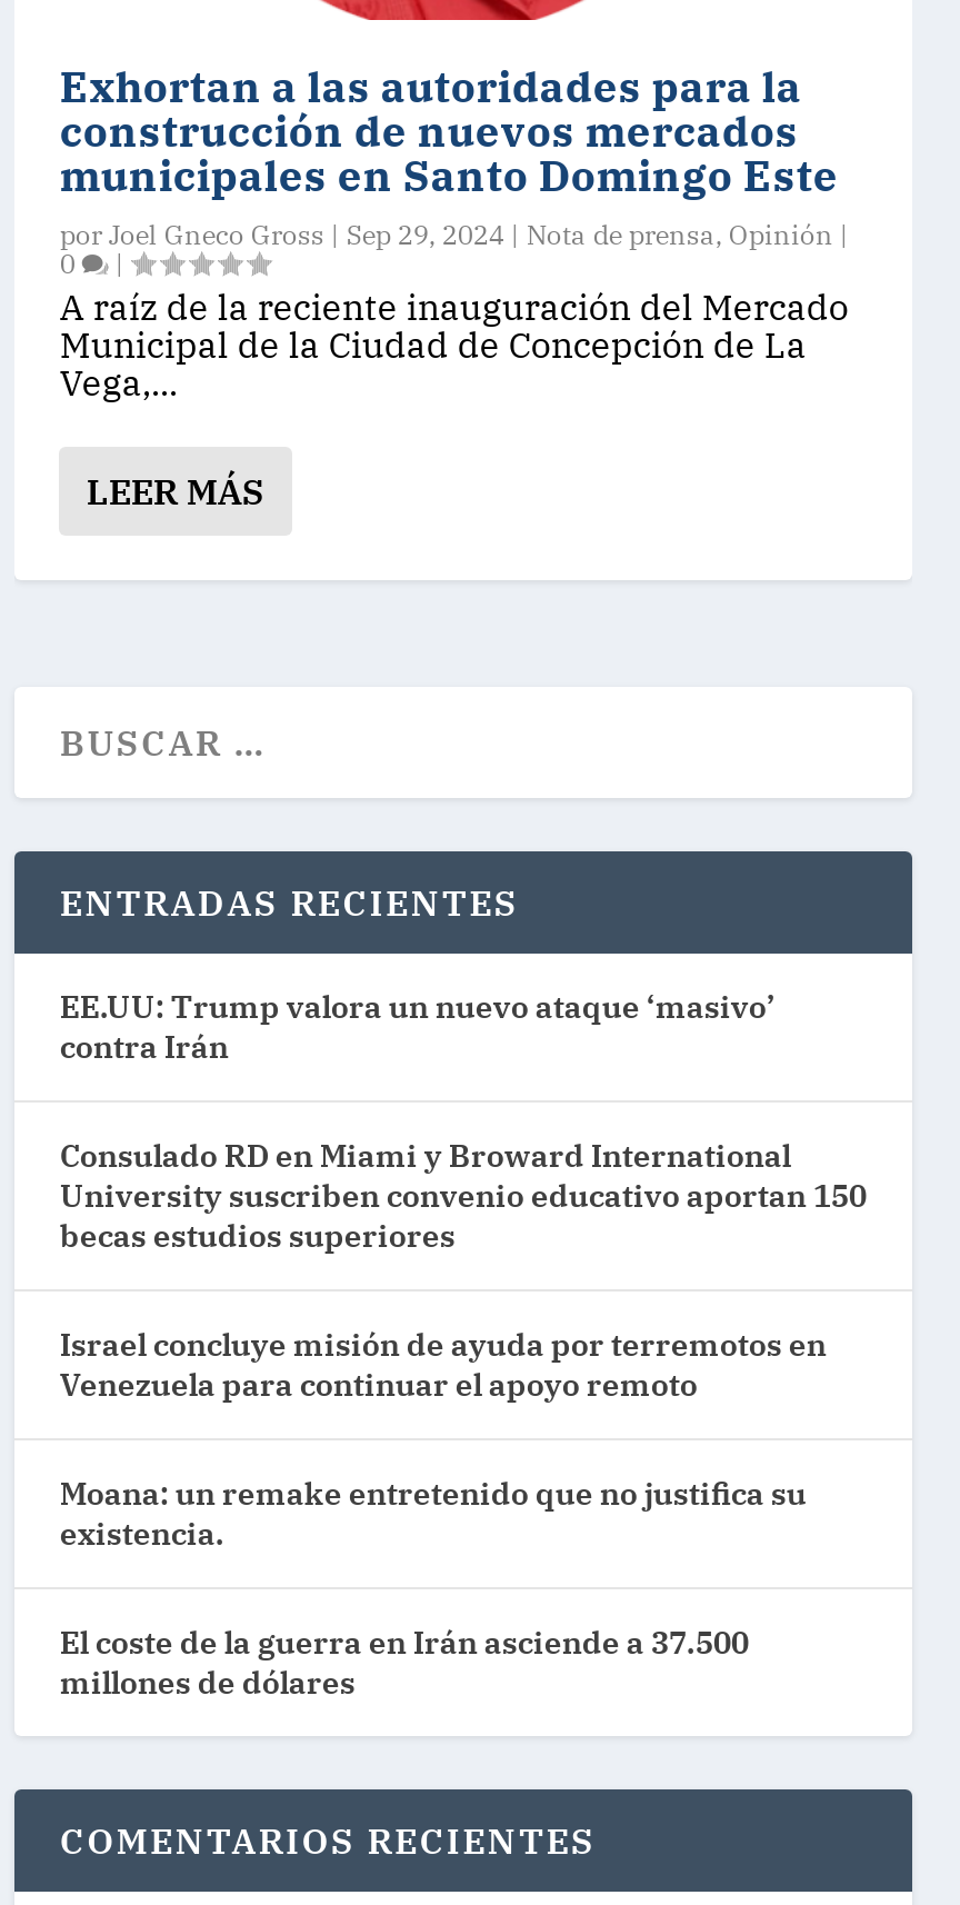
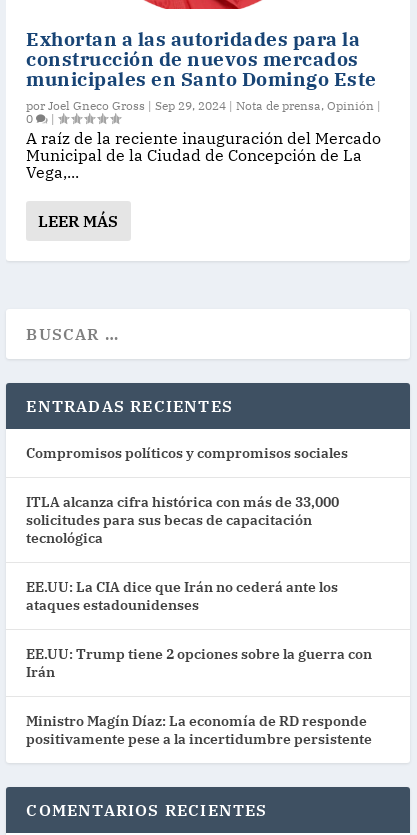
- EE.UU: Trump valora un nuevo ataque ‘masivo’
- contra Irán
+ Compromisos políticos y compromisos sociales

- Consulado RD en Miami y Broward International
- University suscriben convenio educativo aportan 150
- becas estudios superiores
+ ITLA alcanza cifra histórica con más de 33,000
+ solicitudes para sus becas de capacitación
+ tecnológica

- Israel concluye misión de ayuda por terremotos en
- Venezuela para continuar el apoyo remoto
+ EE.UU: La CIA dice que Irán no cederá ante los
+ ataques estadounidenses

- Moana: un remake entretenido que no justifica su
- existencia.
+ EE.UU: Trump tiene 2 opciones sobre la guerra con
+ Irán

- El coste de la guerra en Irán asciende a 37.500
- millones de dólares
+ Ministro Magín Díaz: La economía de RD responde
+ positivamente pese a la incertidumbre persistente
